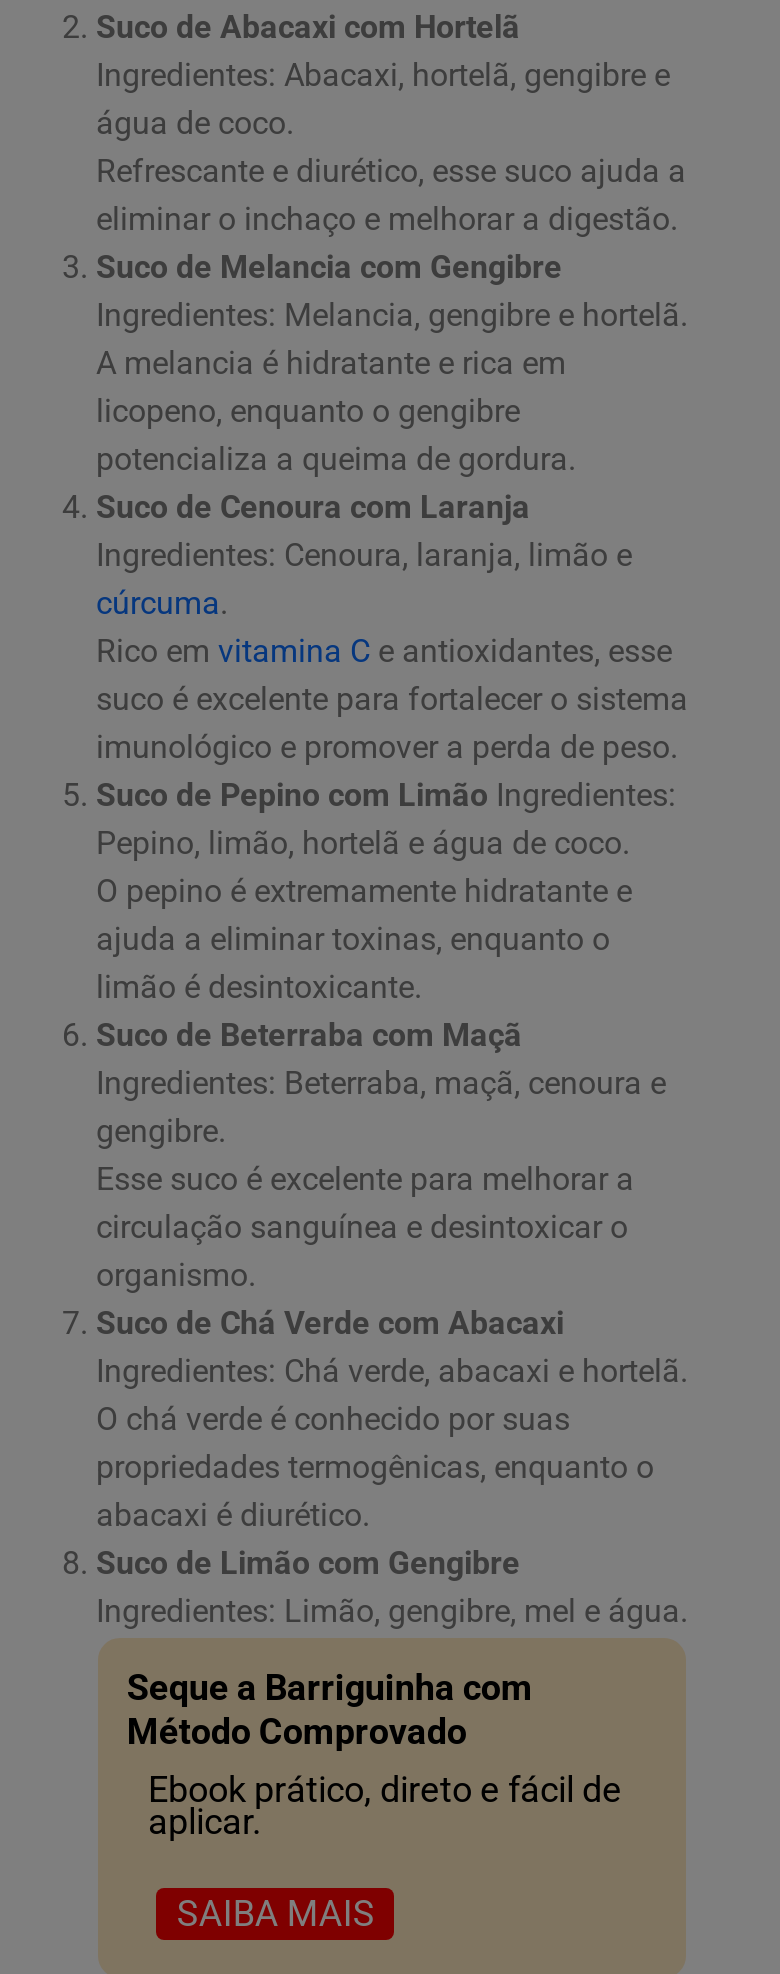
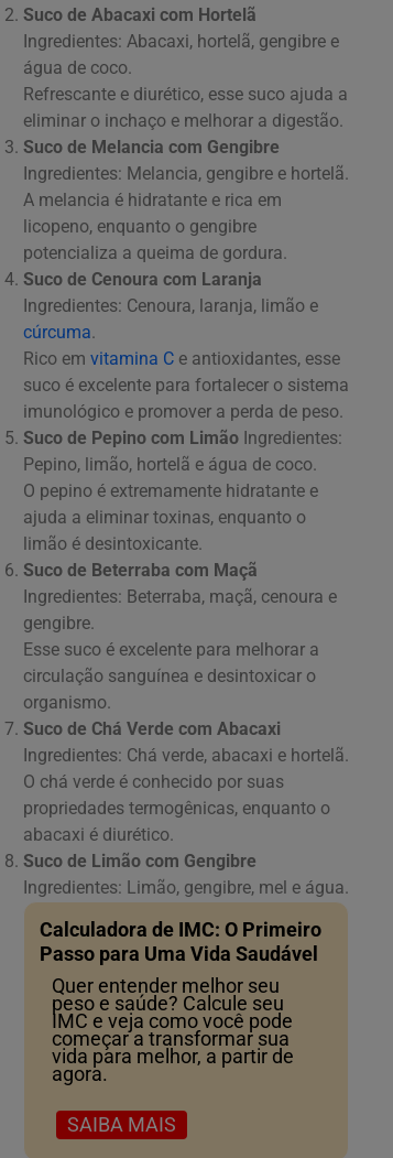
- Seque a Barriguinha com
- Método Comprovado
- Ebook prático, direto e fácil de
- aplicar.
+ Calculadora de IMC: O Primeiro
+ Passo para Uma Vida Saudável
+ Quer entender melhor seu
+ peso e saúde? Calcule seu
+ IMC e veja como você pode
+ começar a transformar sua
+ vida para melhor, a partir de
+ agora.
